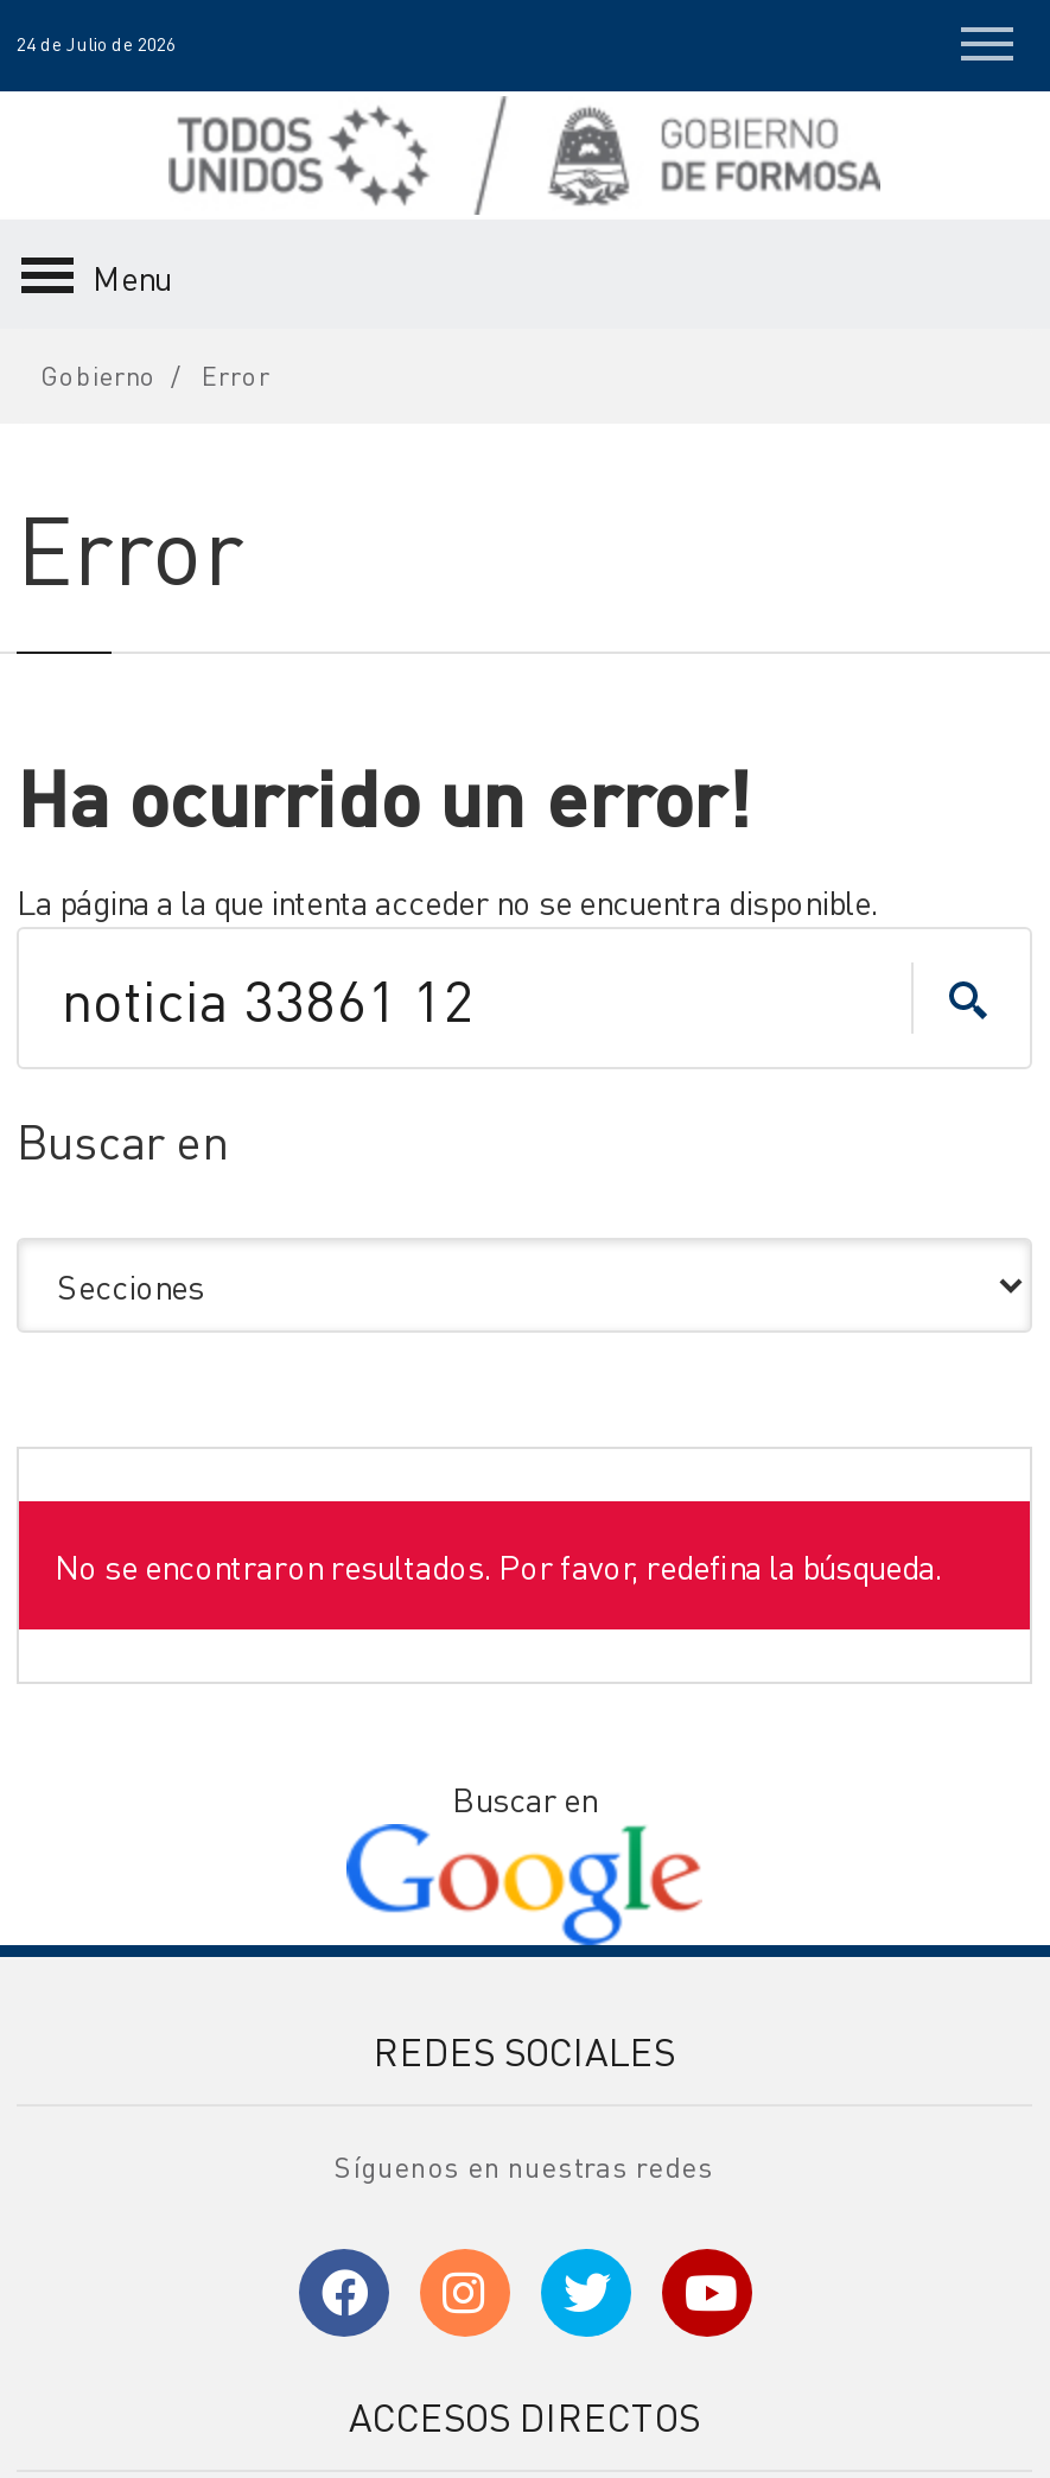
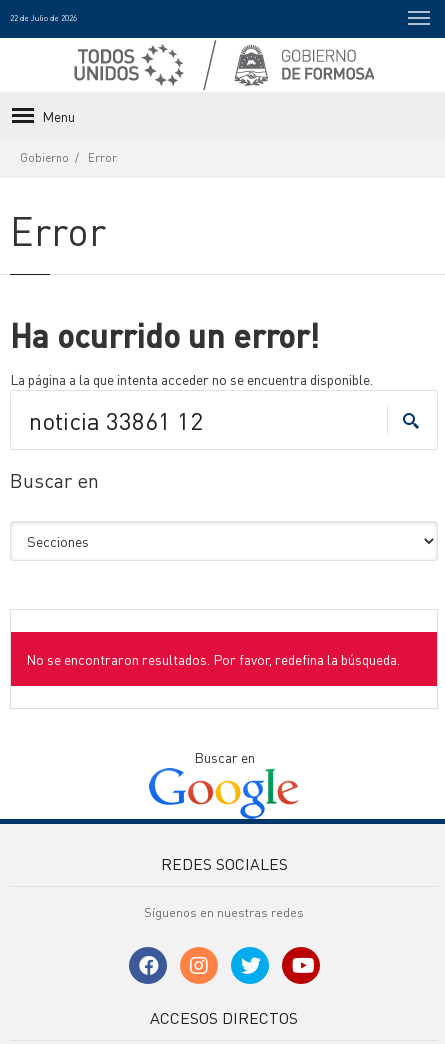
- 24 de Julio de 2026
+ 22 de Julio de 2026
